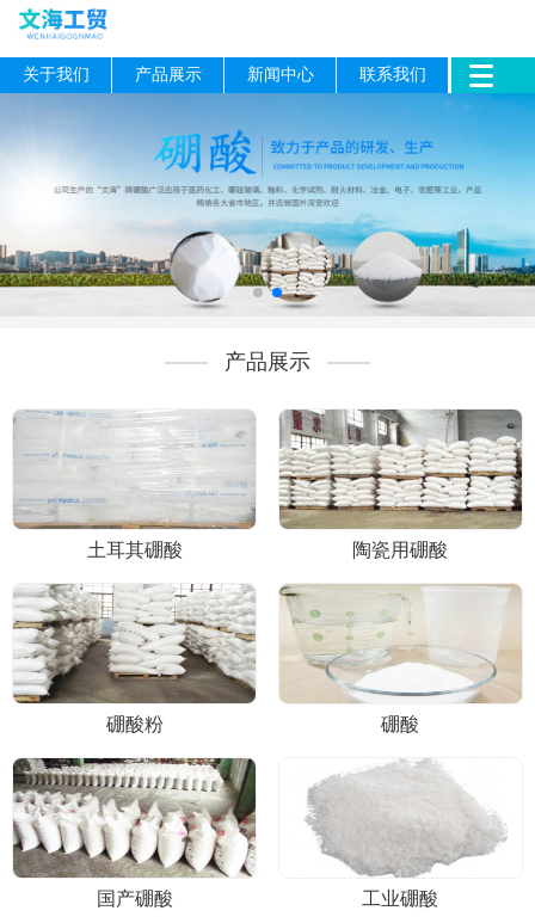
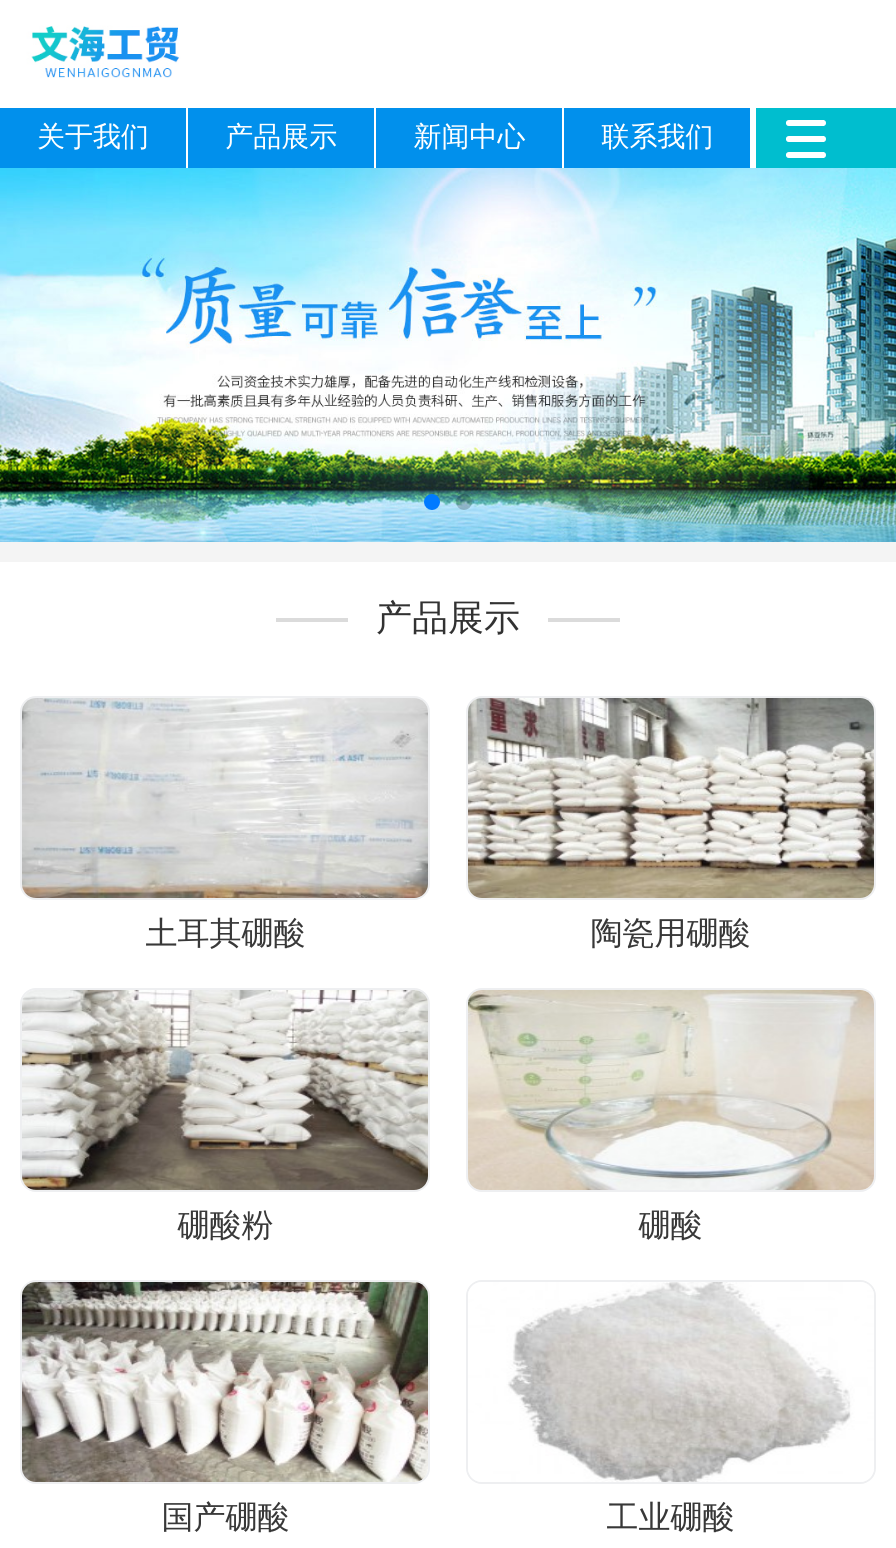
- [image]
+ [image]
